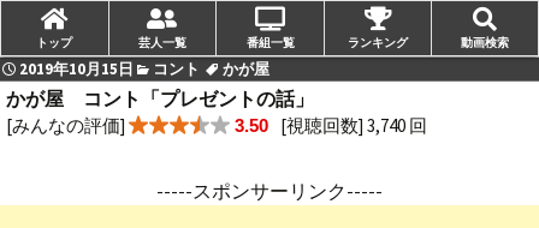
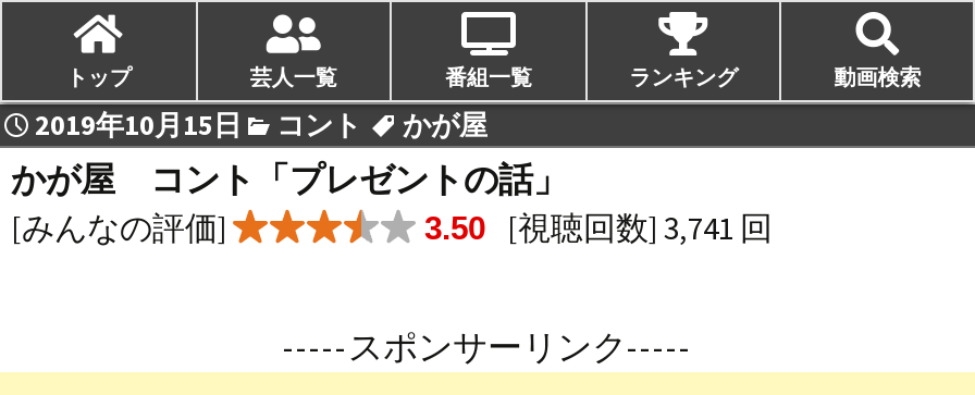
- 3.50 [視聴回数] 3,740 回
+ 3.50 [視聴回数] 3,741 回
